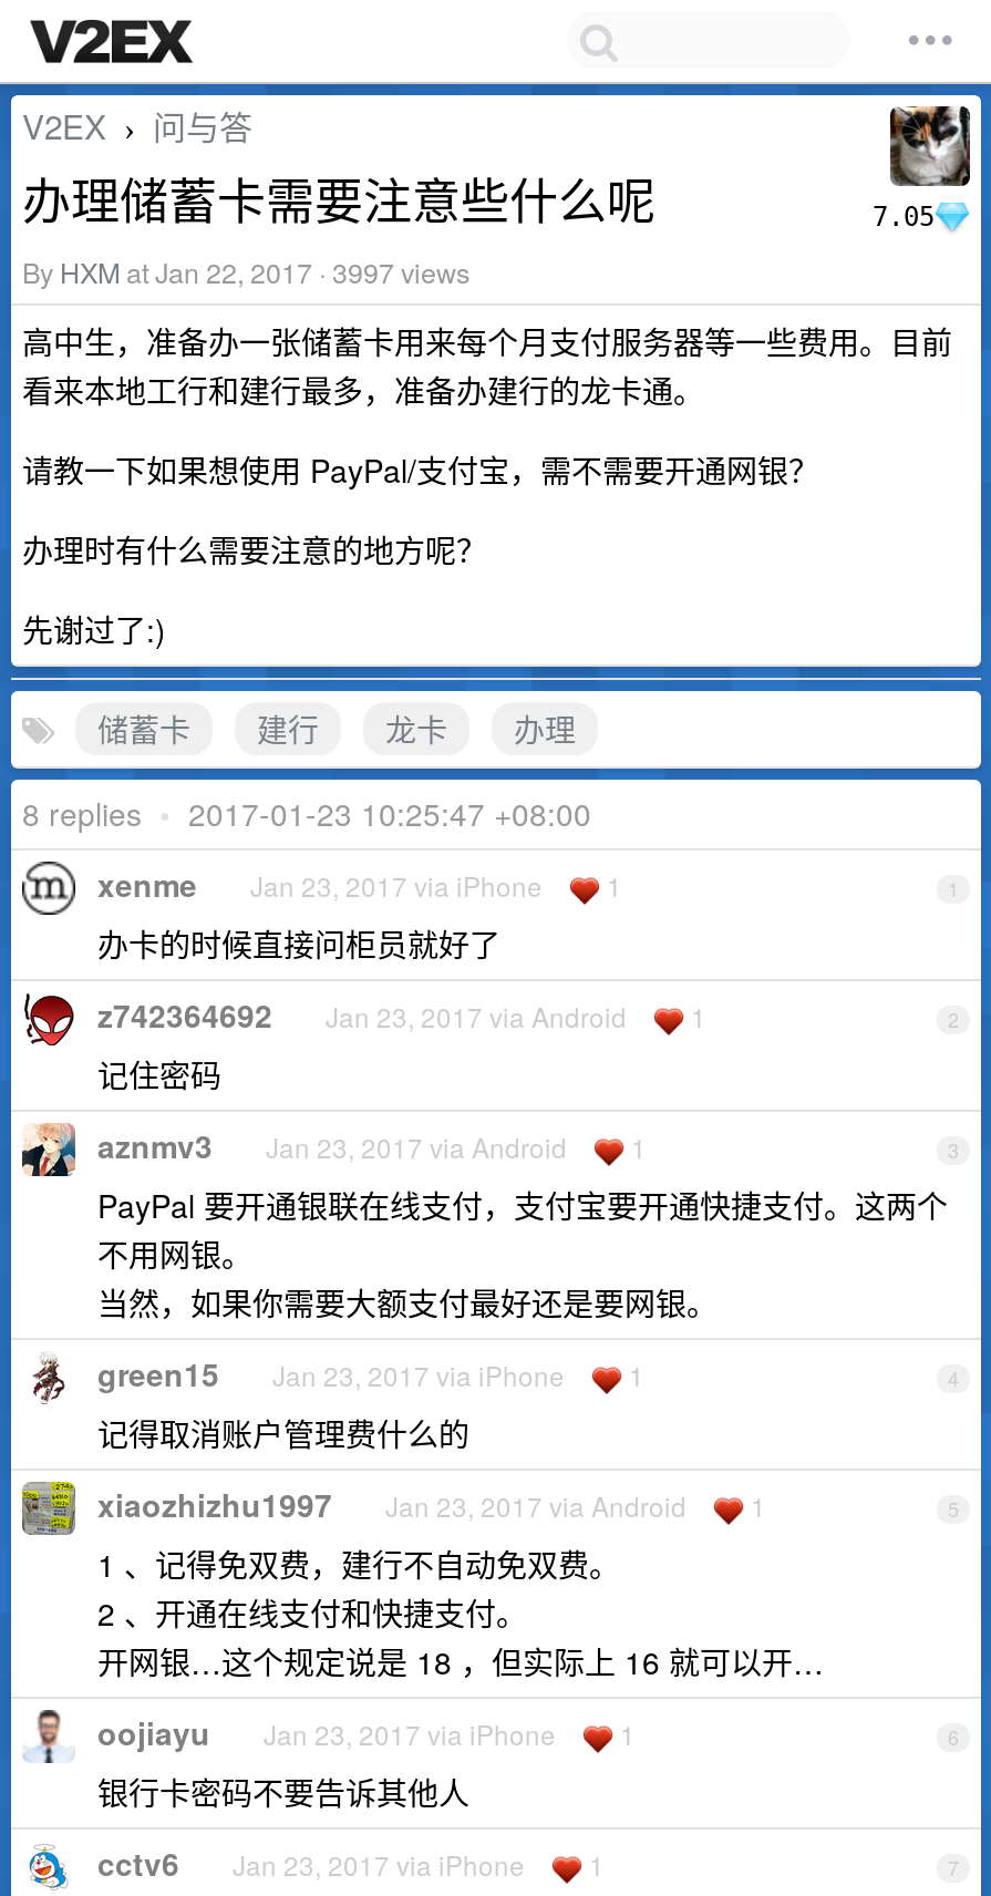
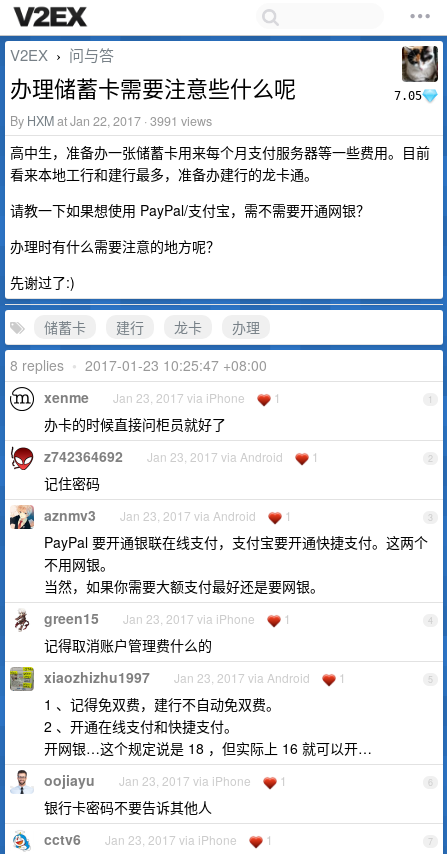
- By HXM at Jan 22, 2017 · 3997 views
+ By HXM at Jan 22, 2017 · 3991 views
